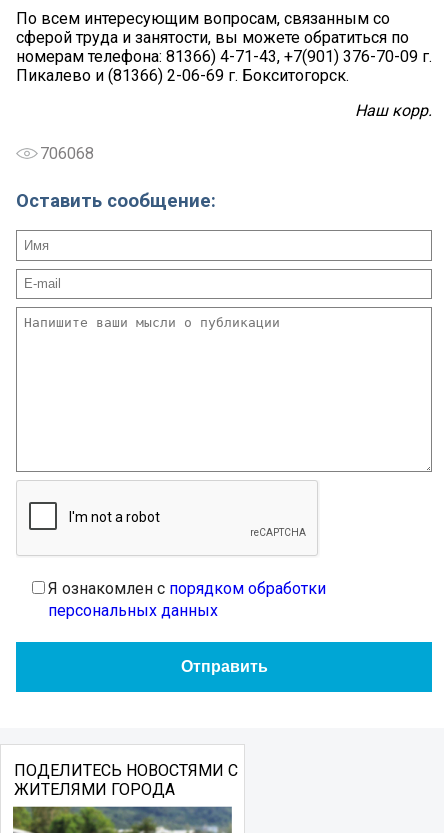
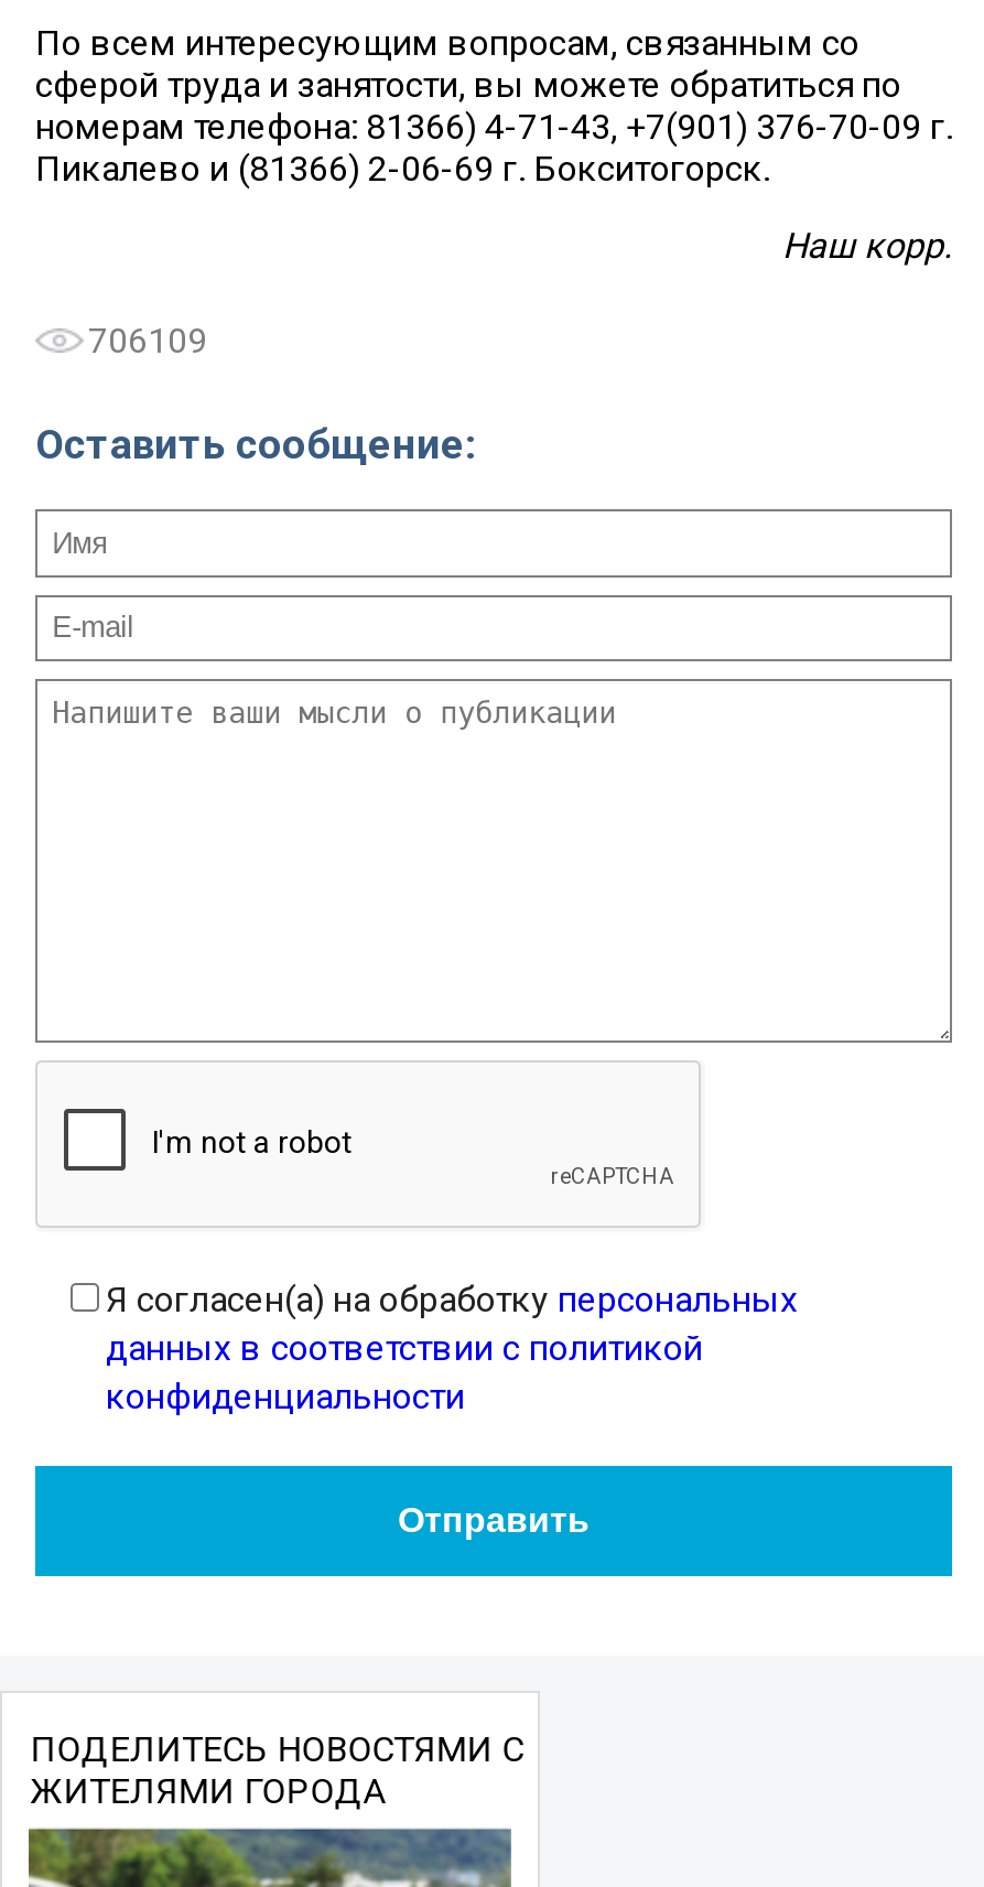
- 706068
+ 706109

- Я ознакомлен с порядком обработки
- персональных данных
+ Я согласен(а) на обработку персональных
+ данных в соответствии с политикой
+ конфиденциальности
